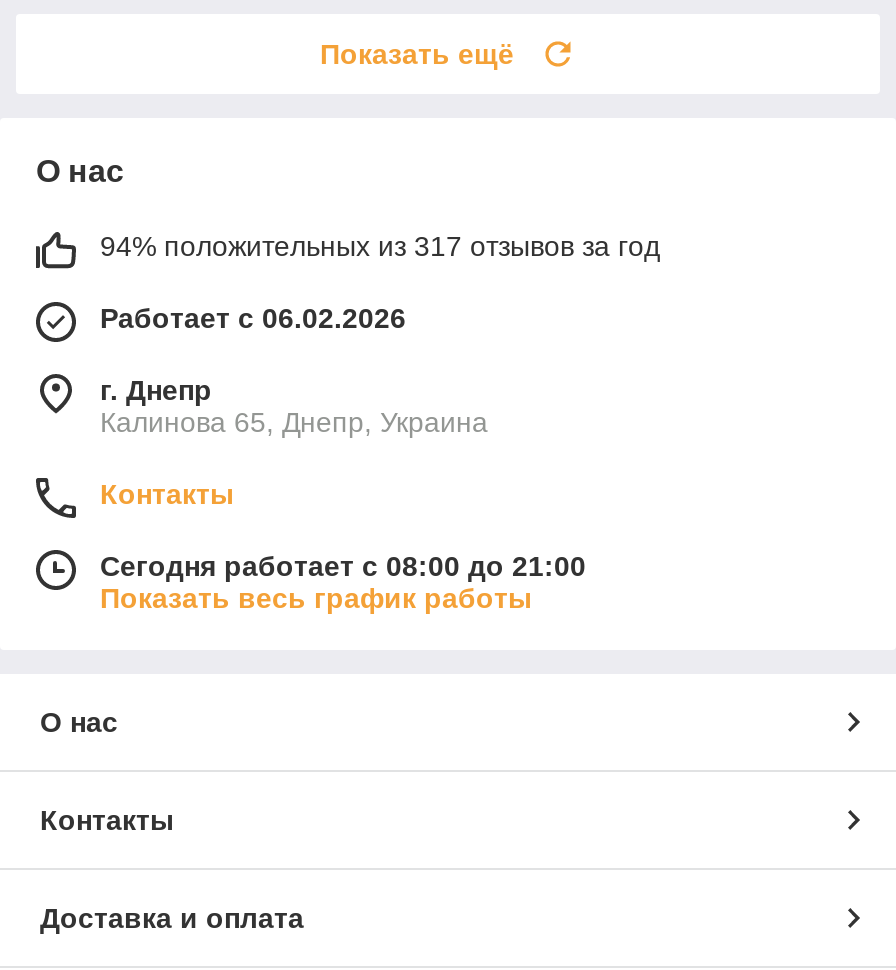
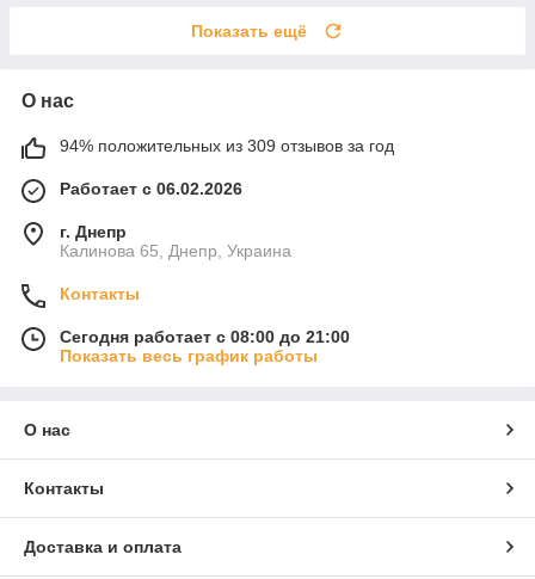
- 94% положительных из 317 отзывов за год
+ 94% положительных из 309 отзывов за год
